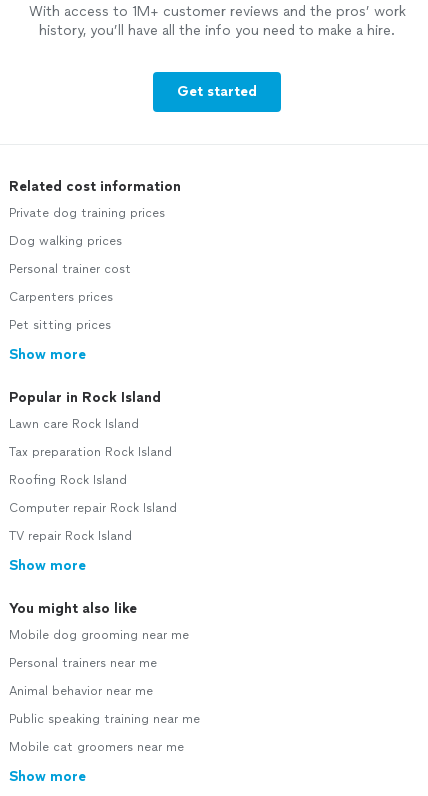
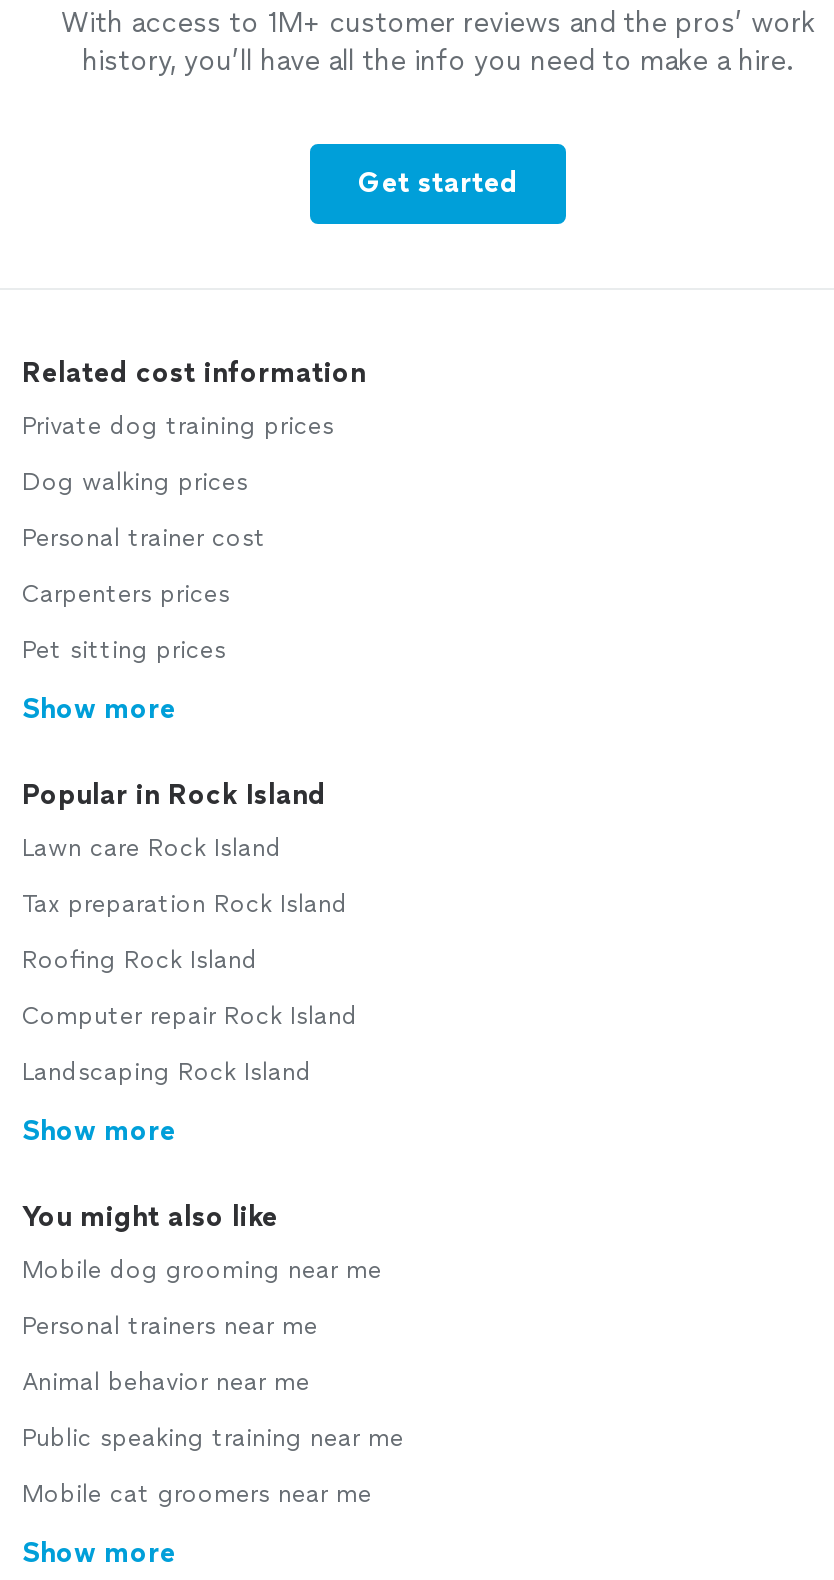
- TV repair Rock Island
+ Landscaping Rock Island
